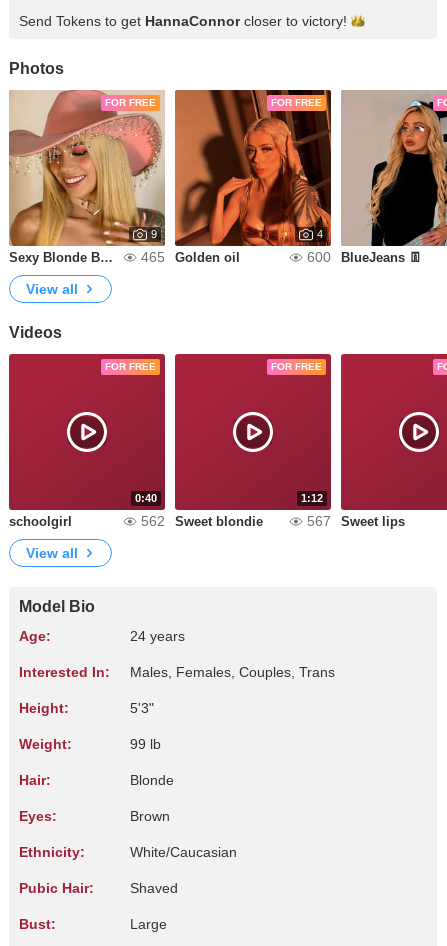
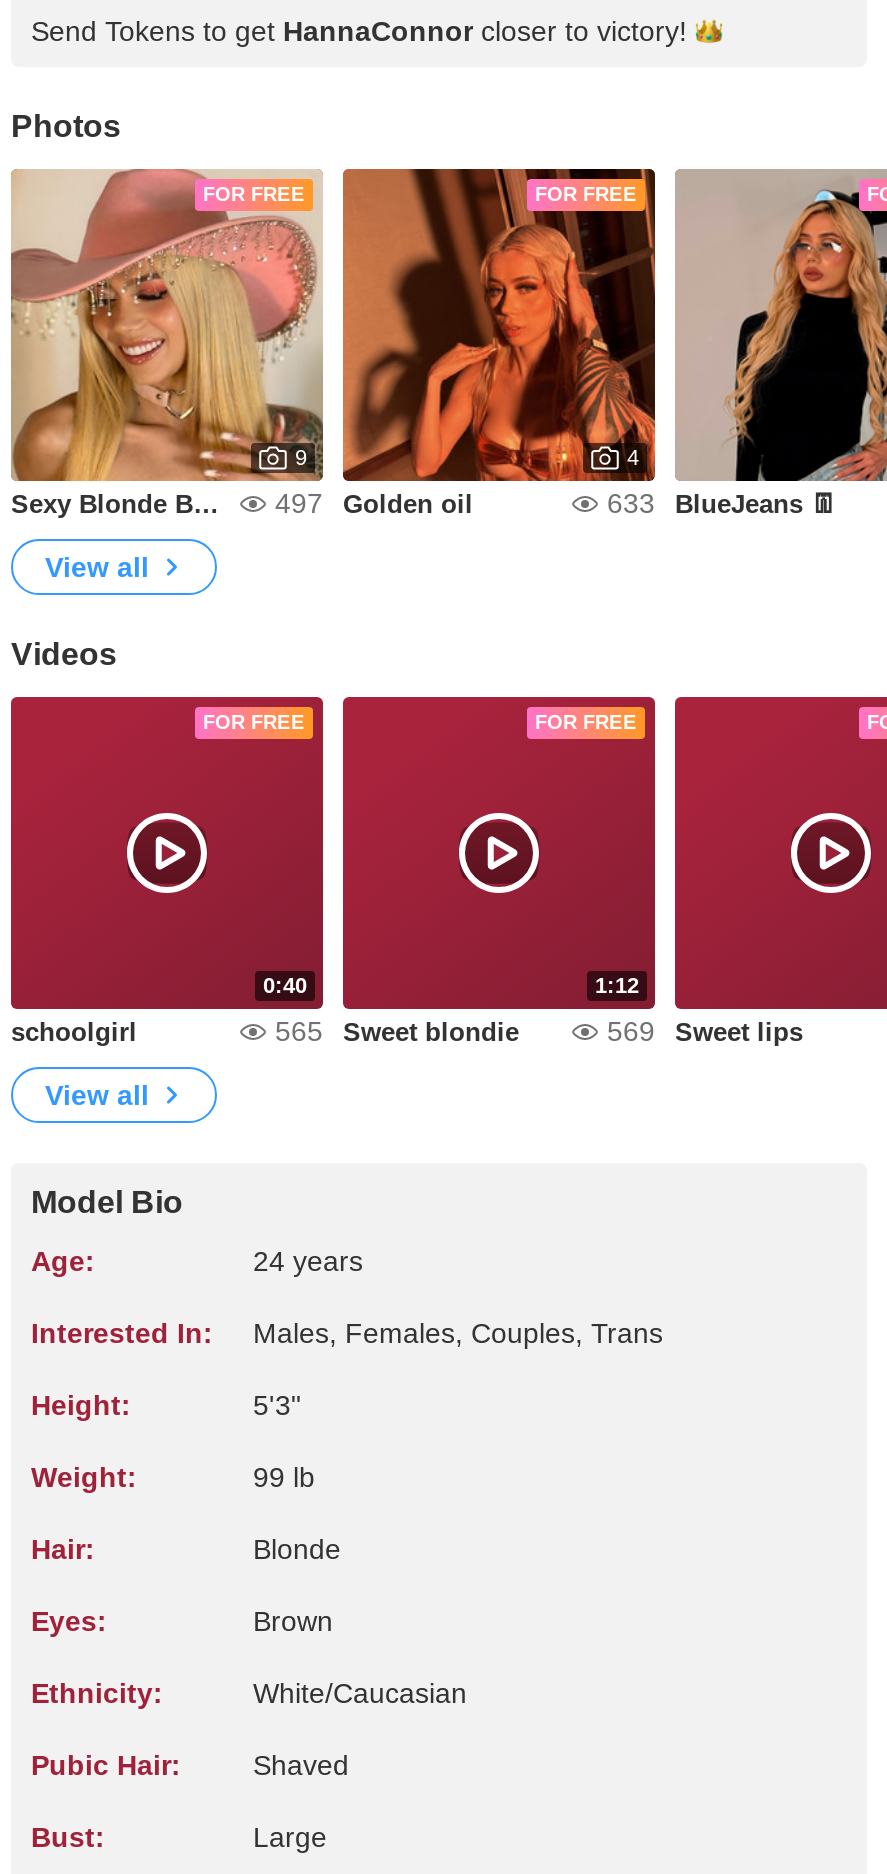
- 465
+ 497

- 600
+ 633

- 562 Sweet blondie
+ 565 Sweet blondie

- 567 Sweet lips
+ 569 Sweet lips
